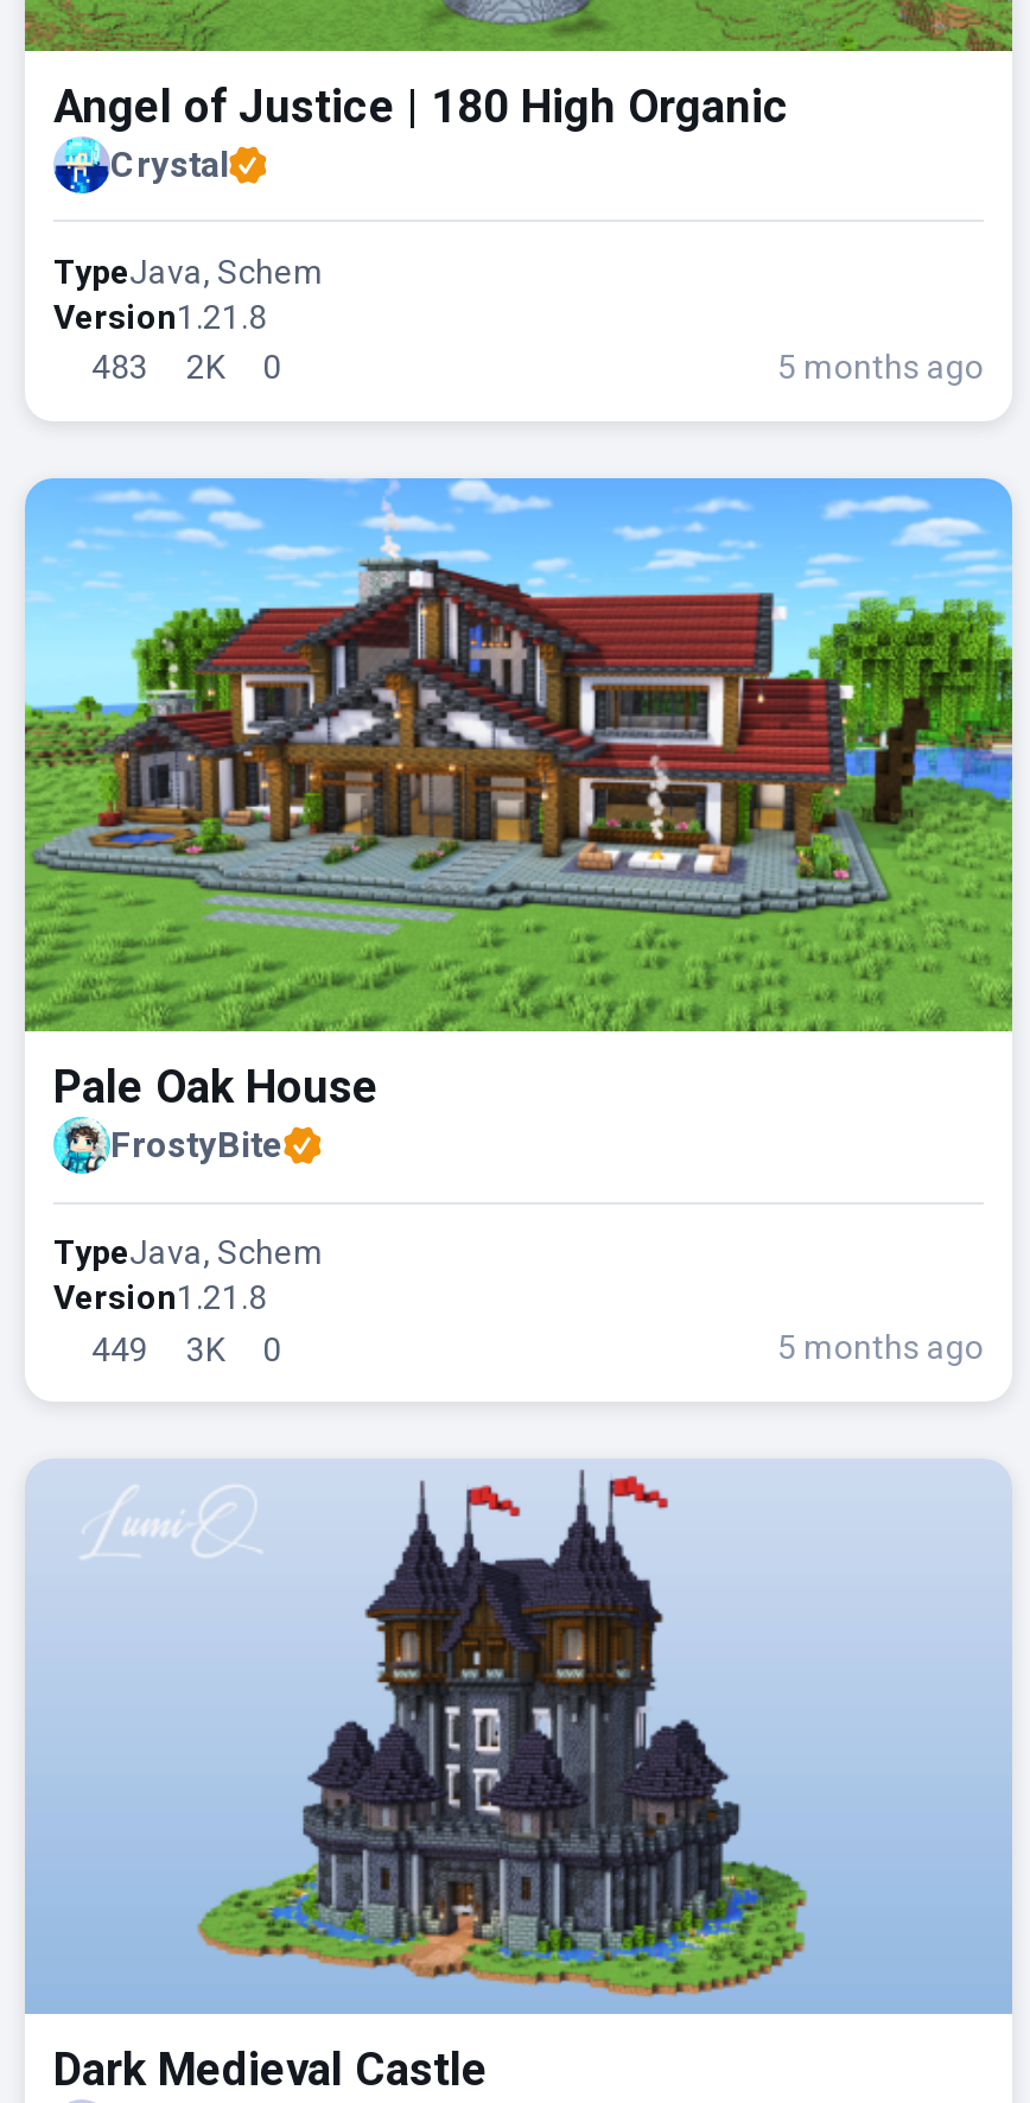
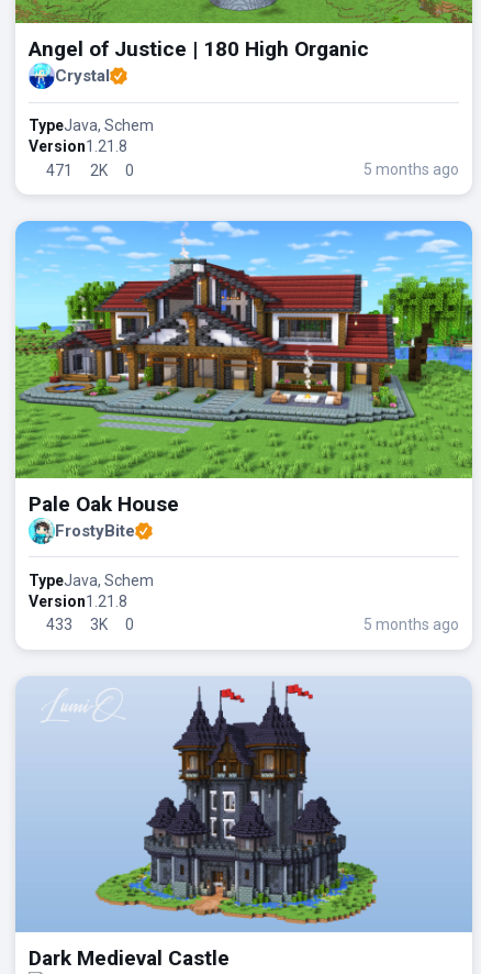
- 483 2K 0
+ 471 2K 0

- 449 3K 0
+ 433 3K 0
